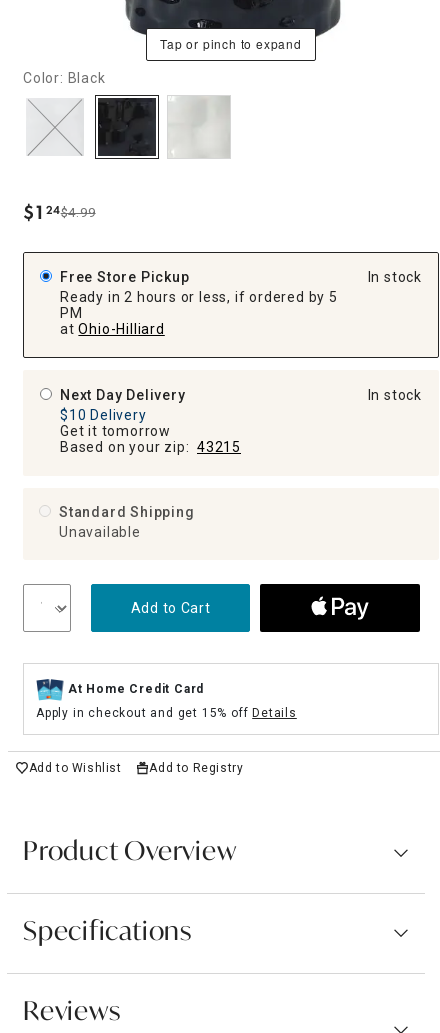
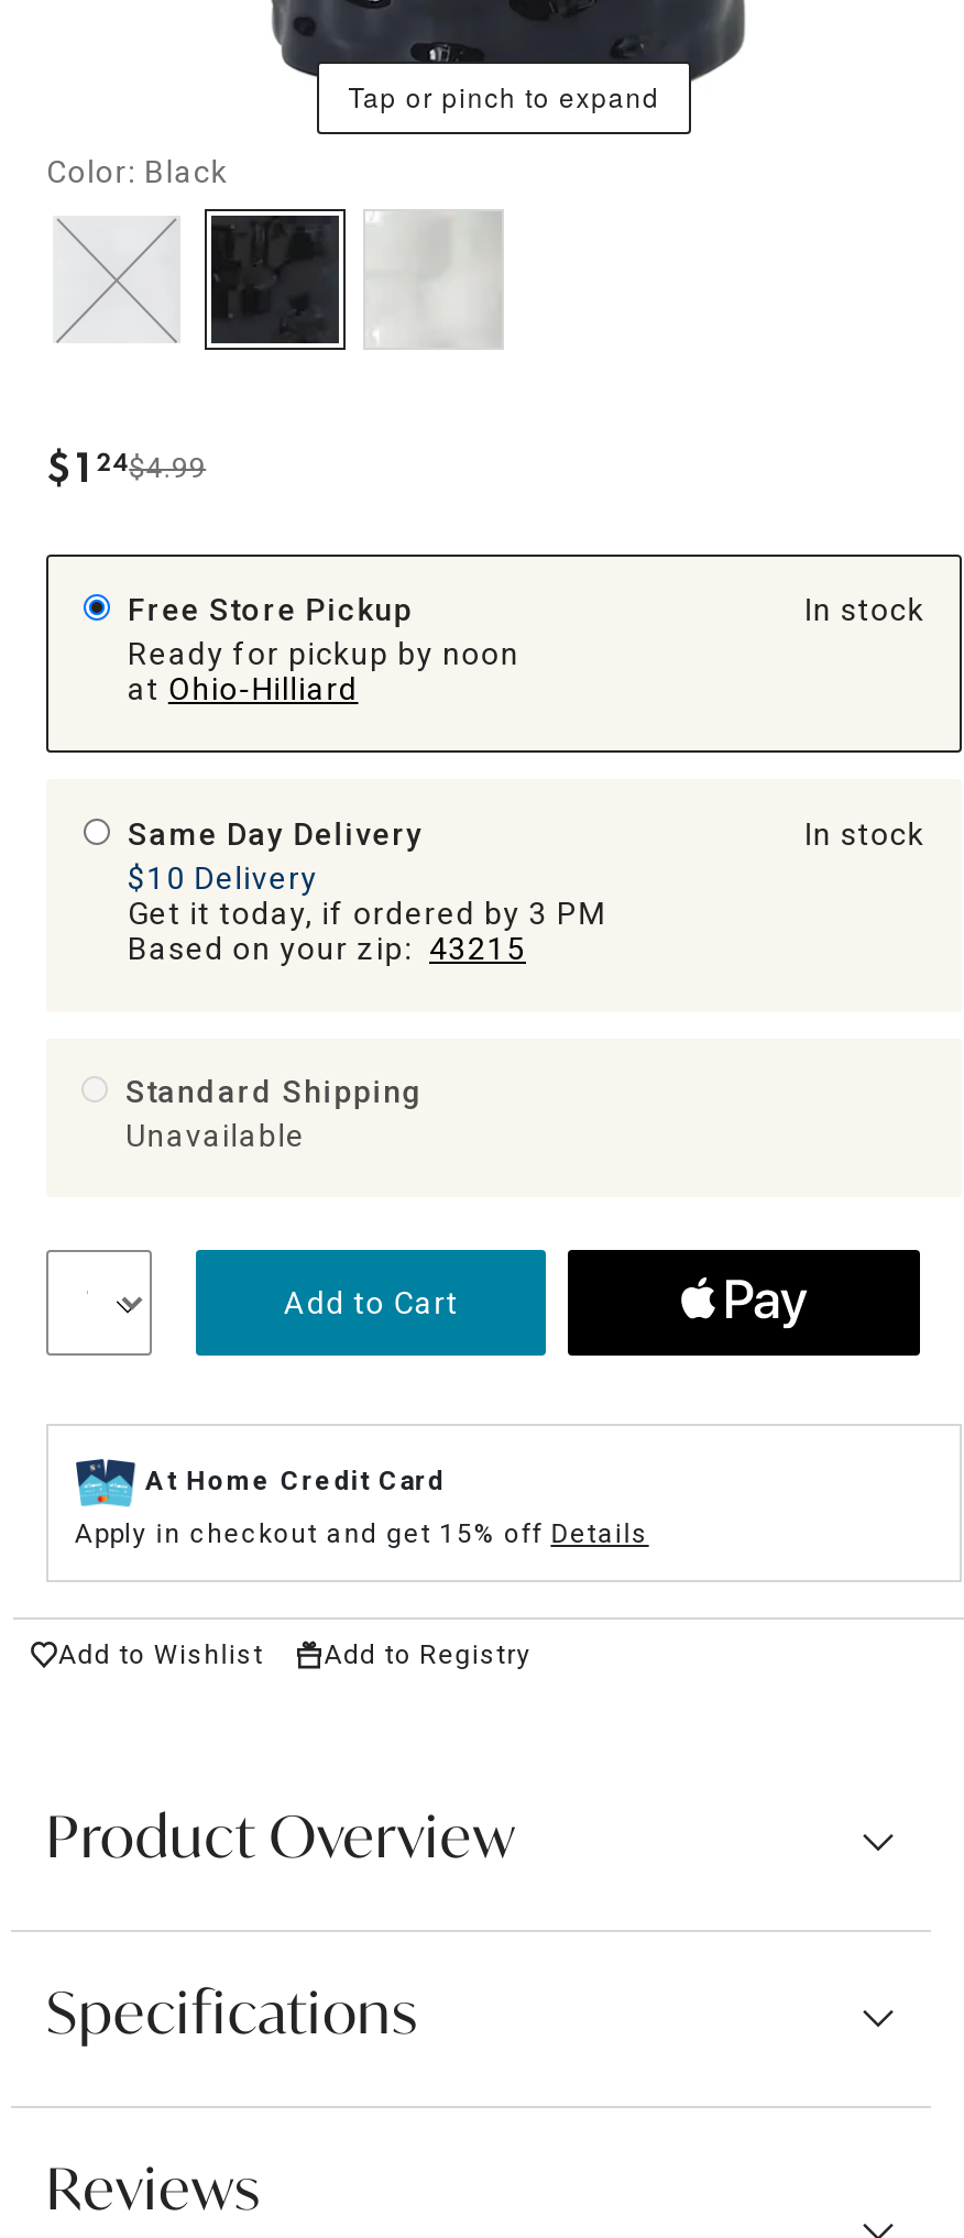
- Ready in 2 hours or less, if ordered by 5
- PM
+ Ready for pickup by noon

- Next Day Delivery
+ Same Day Delivery

- Get it tomorrow
+ Get it today, if ordered by 3 PM
